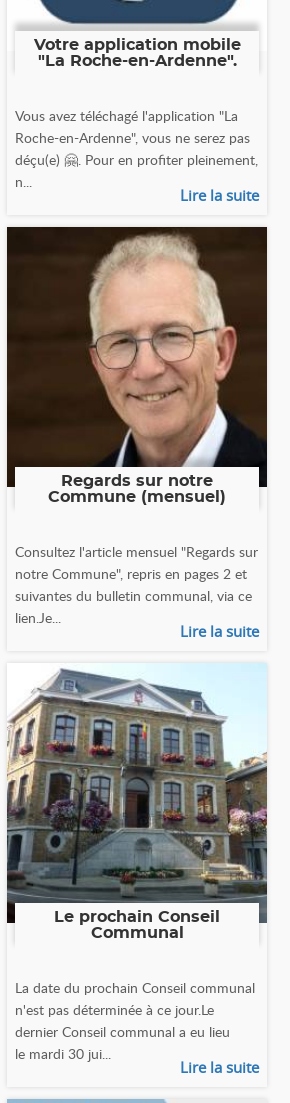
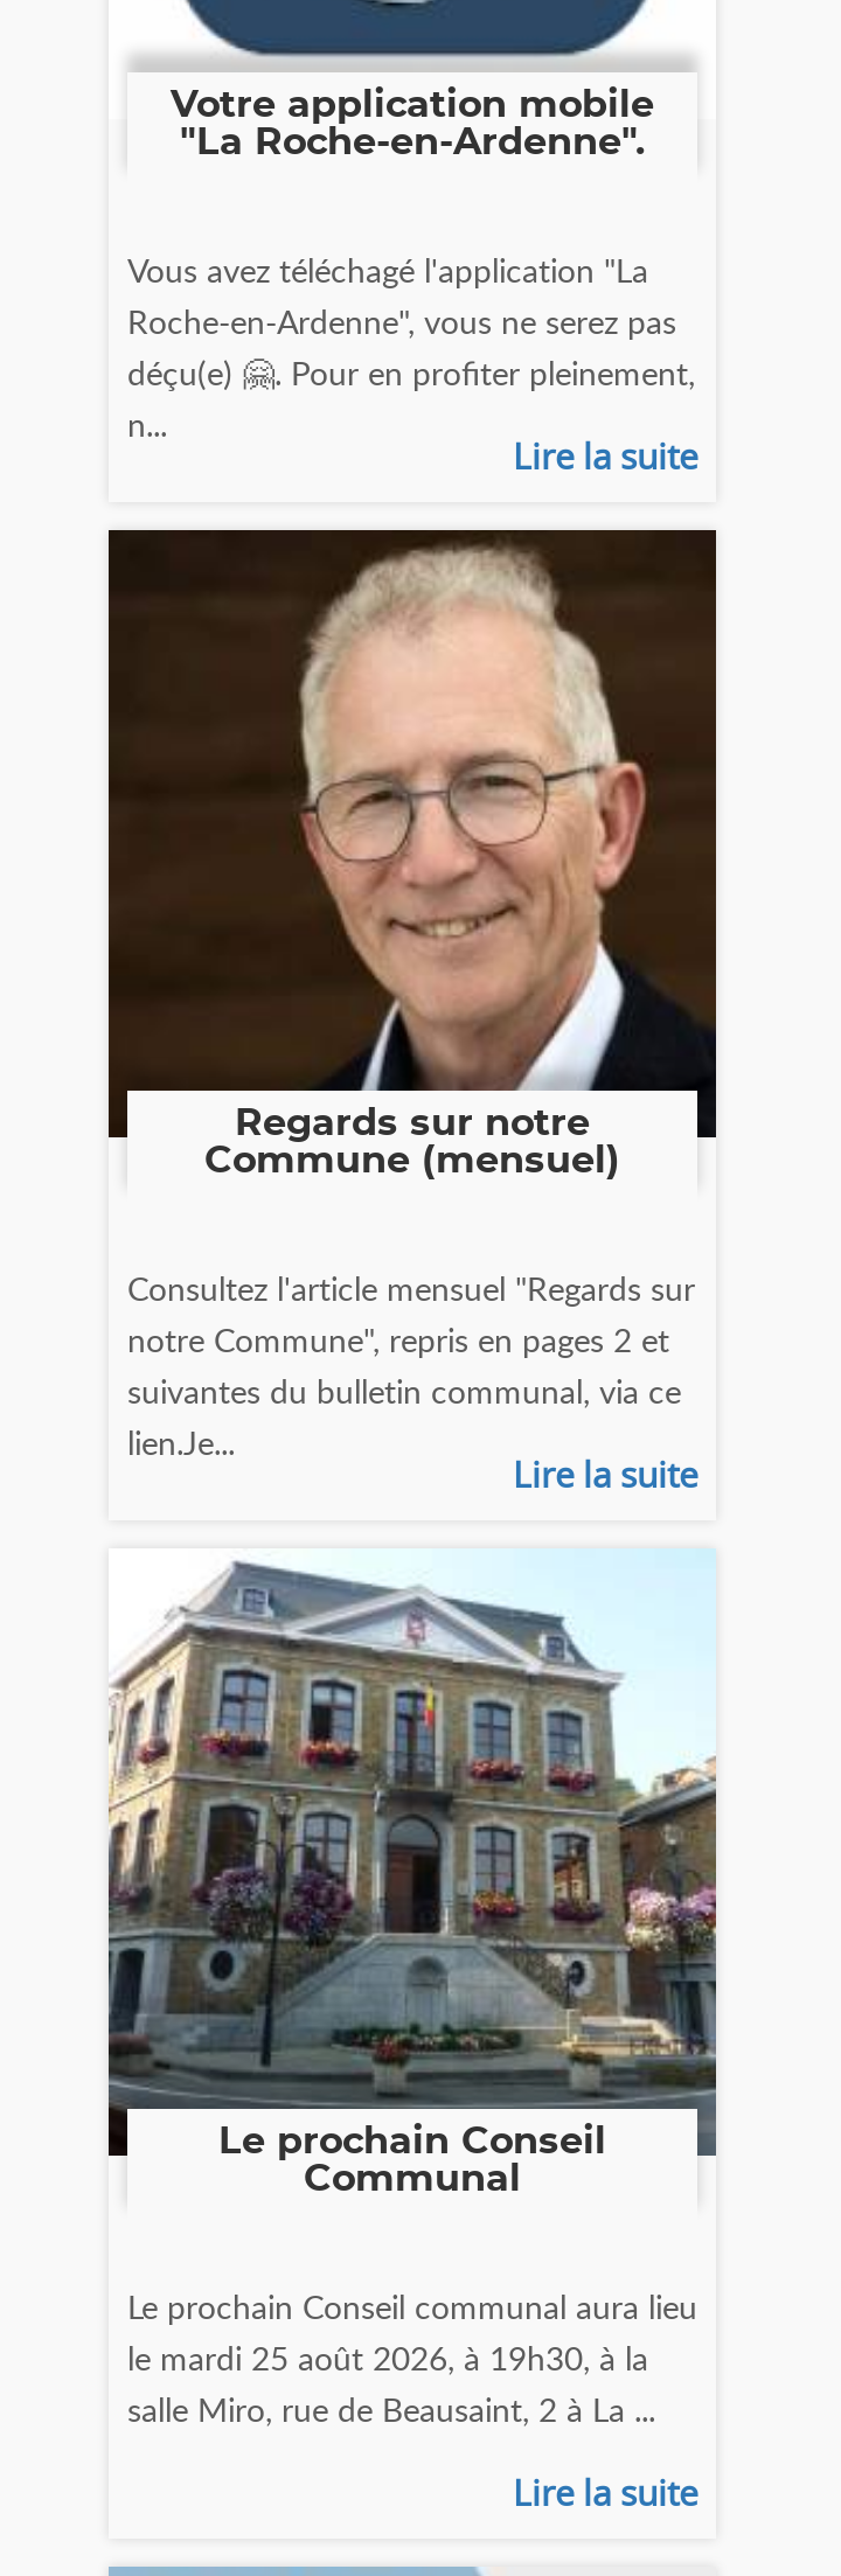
- La date du prochain Conseil communal
- n'est pas déterminée à ce jour.Le
- dernier Conseil communal a eu lieu
- le mardi 30 jui...
+ Le prochain Conseil communal aura lieu
+ le mardi 25 août 2026, à 19h30, à la
+ salle Miro, rue de Beausaint, 2 à La ...
